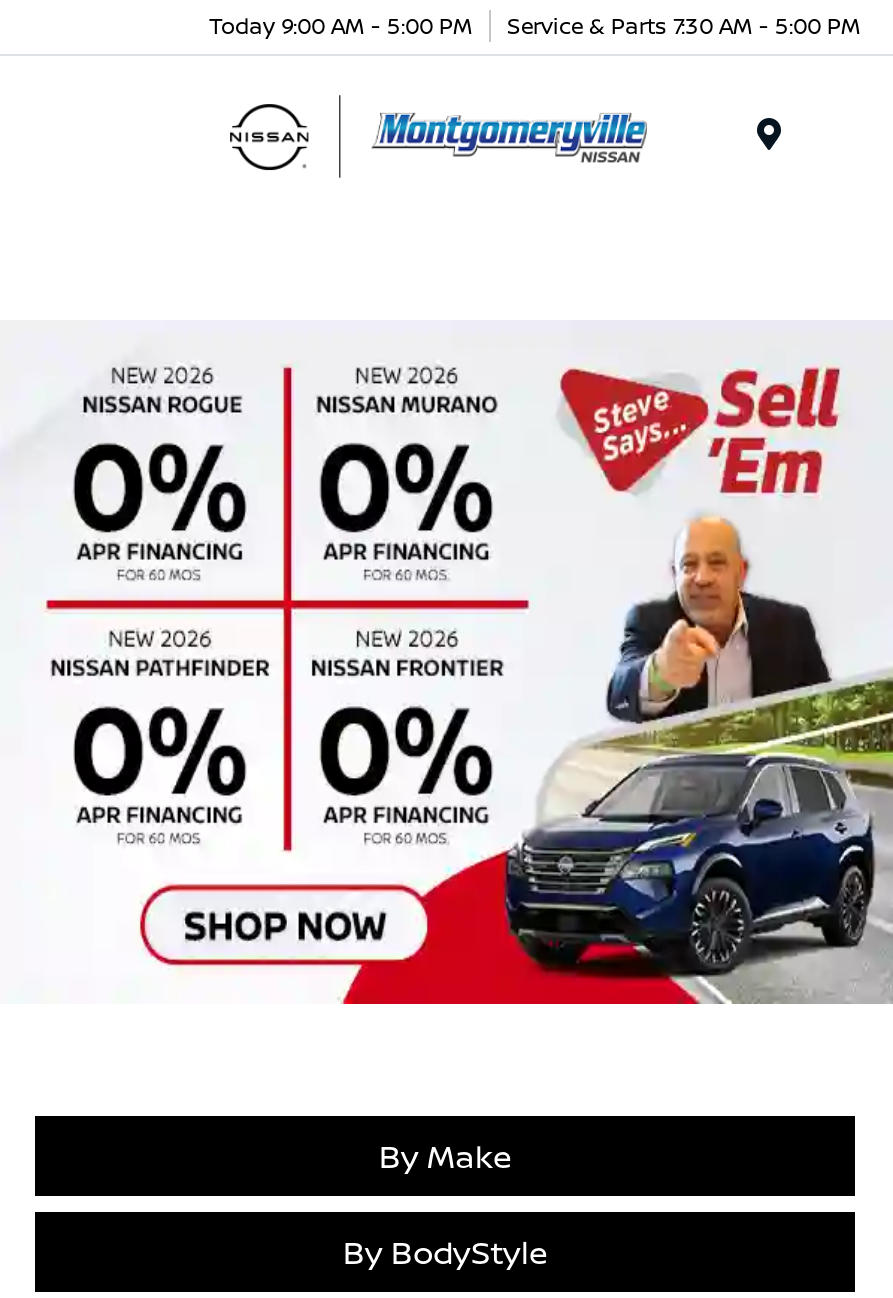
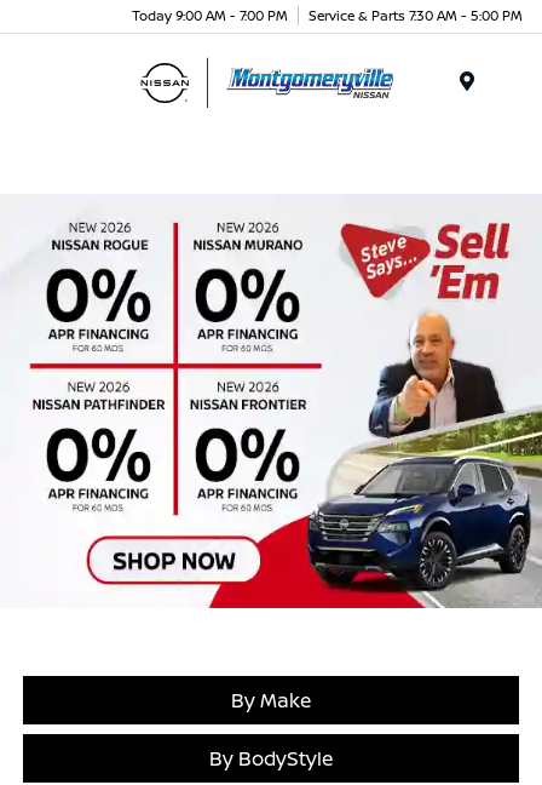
- Today 9:00 AM - 5:00 PM Service & Parts 7:30 AM - 5:00 PM
+ Today 9:00 AM - 7:00 PM Service & Parts 7:30 AM - 5:00 PM
